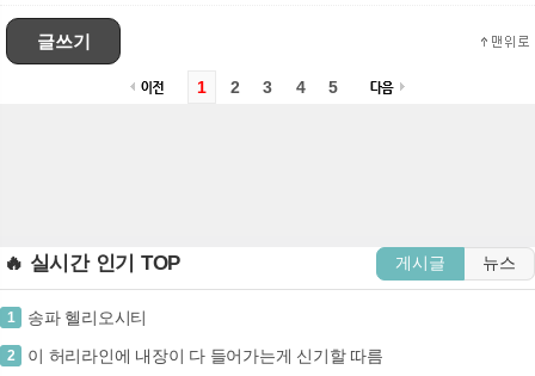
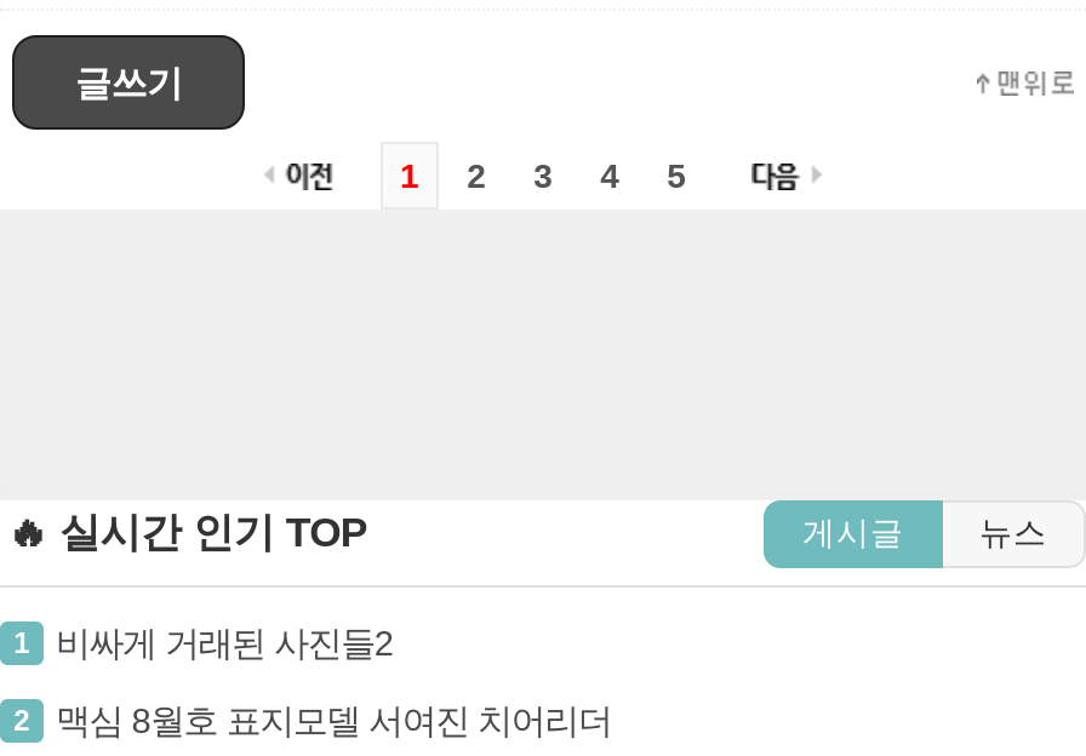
- 송파 헬리오시티
+ 비싸게 거래된 사진들2

- 이 허리라인에 내장이 다 들어가는게 신기할 따름
+ 맥심 8월호 표지모델 서여진 치어리더
